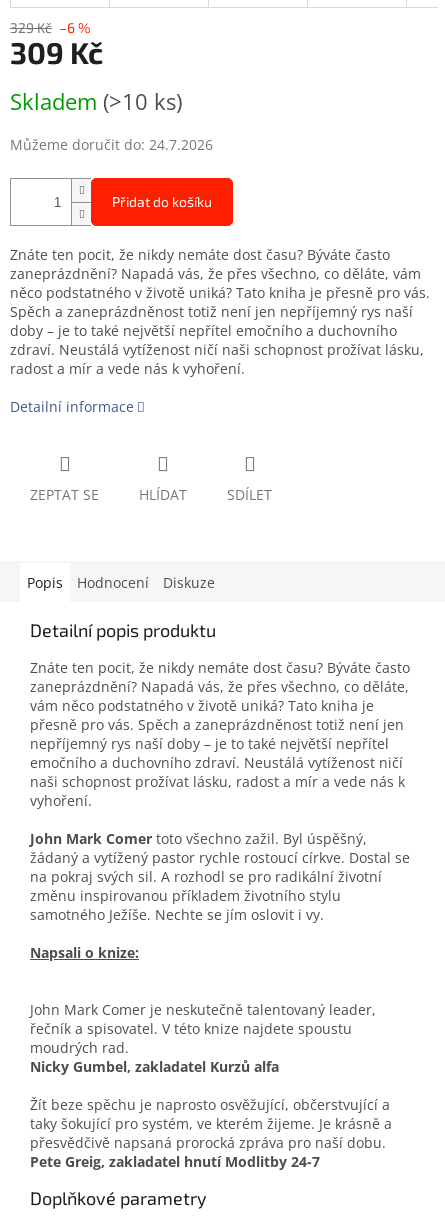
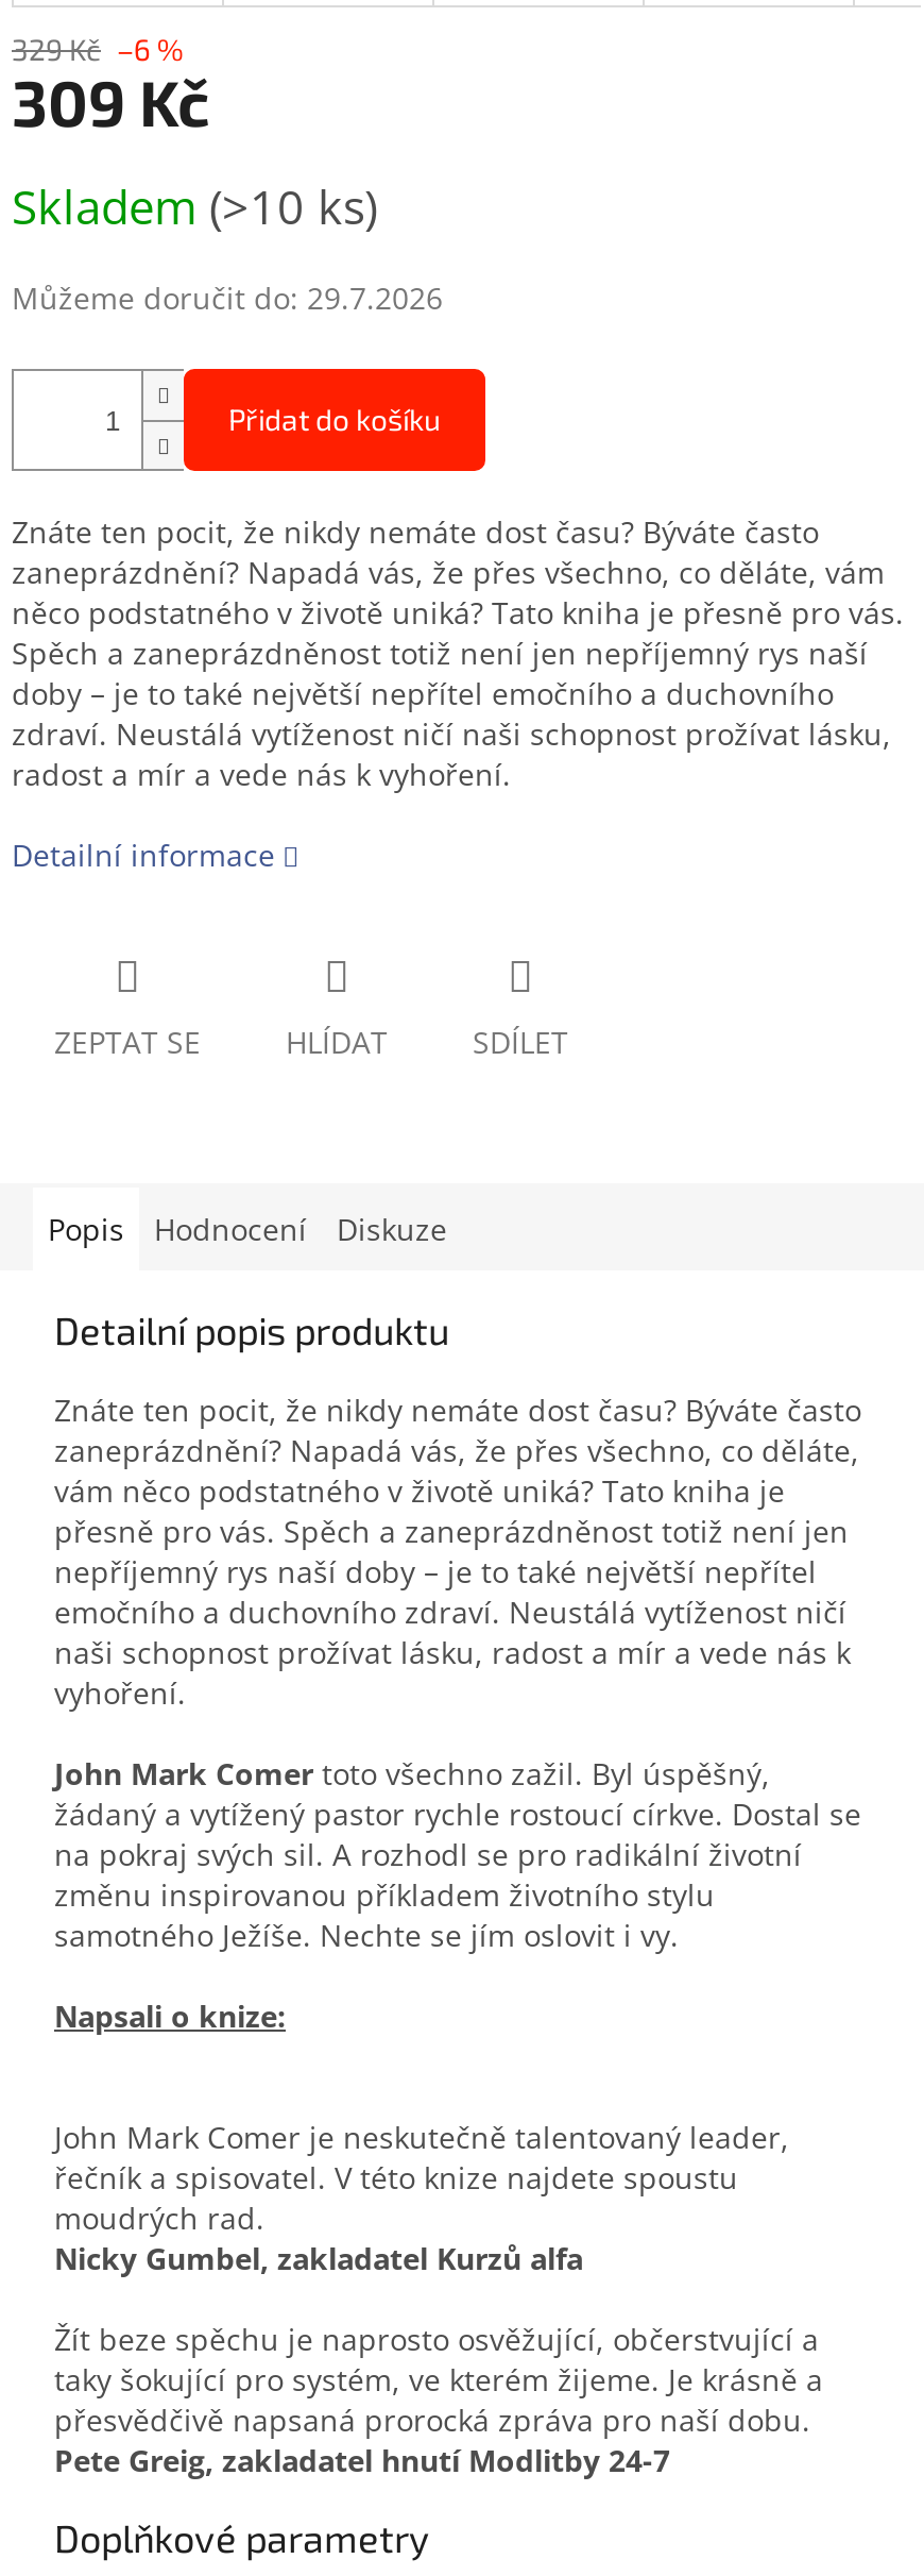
- Můžeme doručit do: 24.7.2026
+ Můžeme doručit do: 29.7.2026
